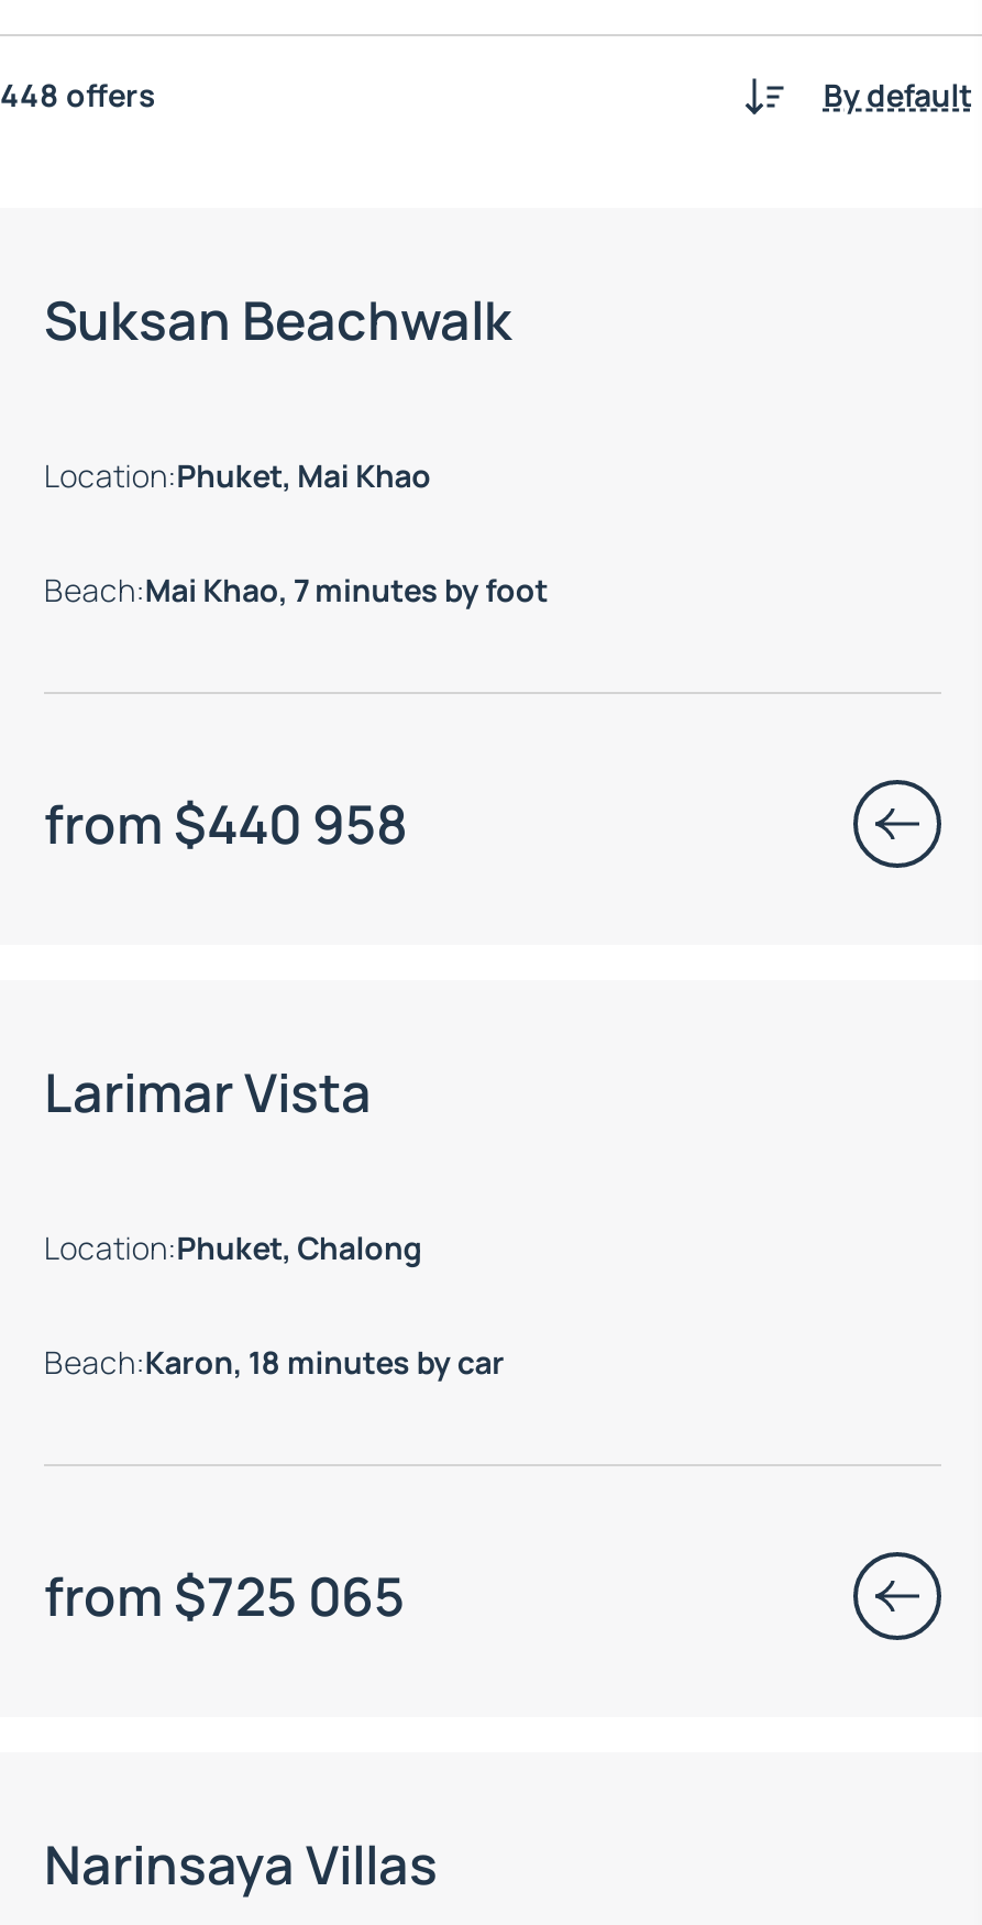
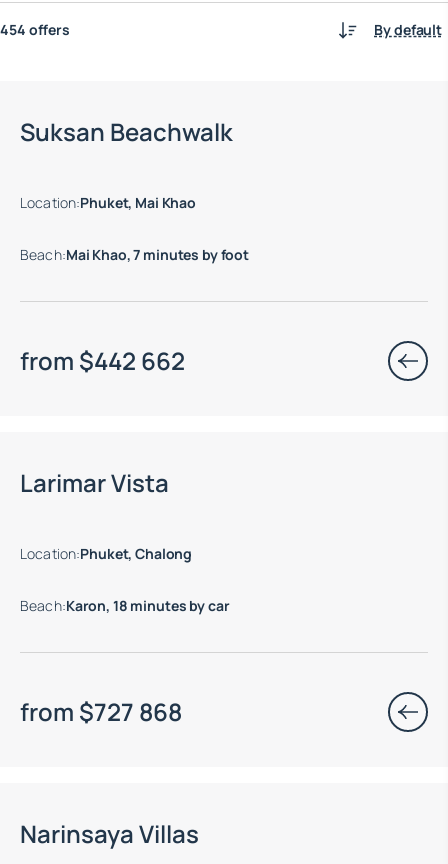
- 448 offers
+ 454 offers

- from $440 958
+ from $442 662

- from $725 065
+ from $727 868
